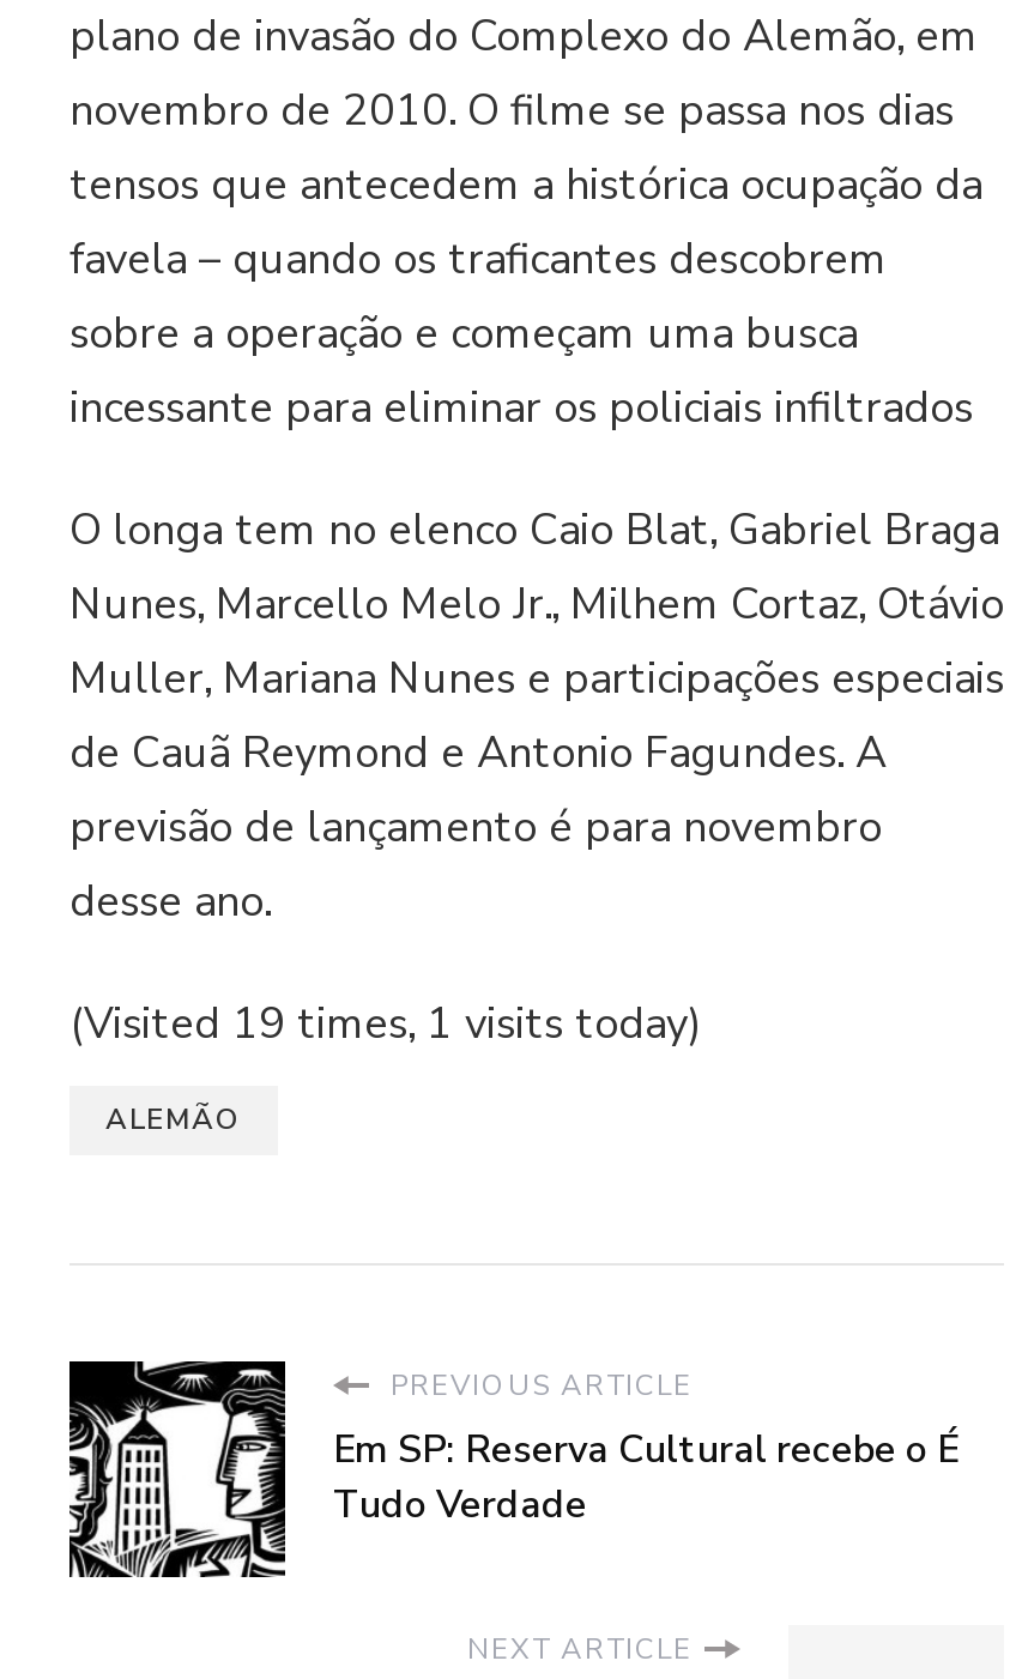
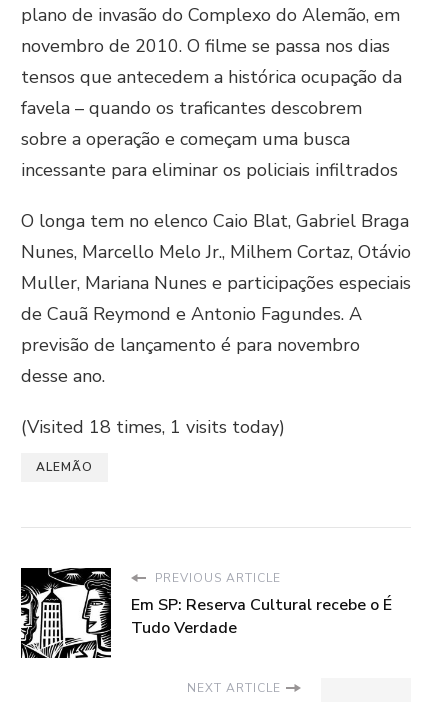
- (Visited 19 times, 1 visits today)
+ (Visited 18 times, 1 visits today)
